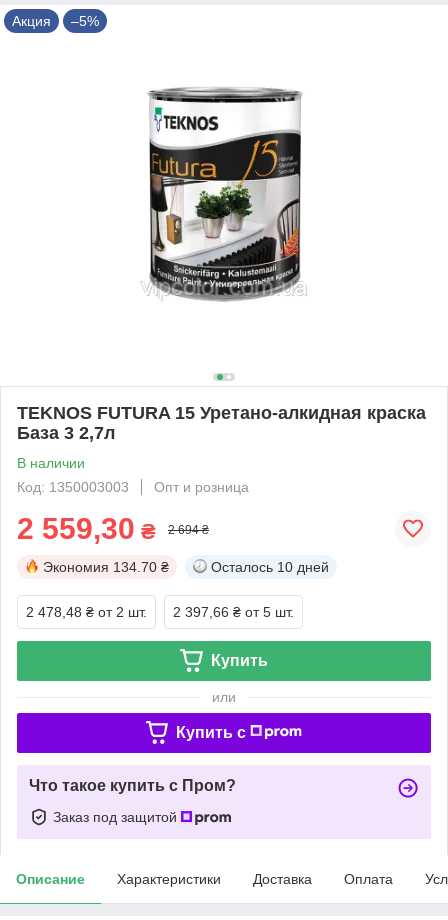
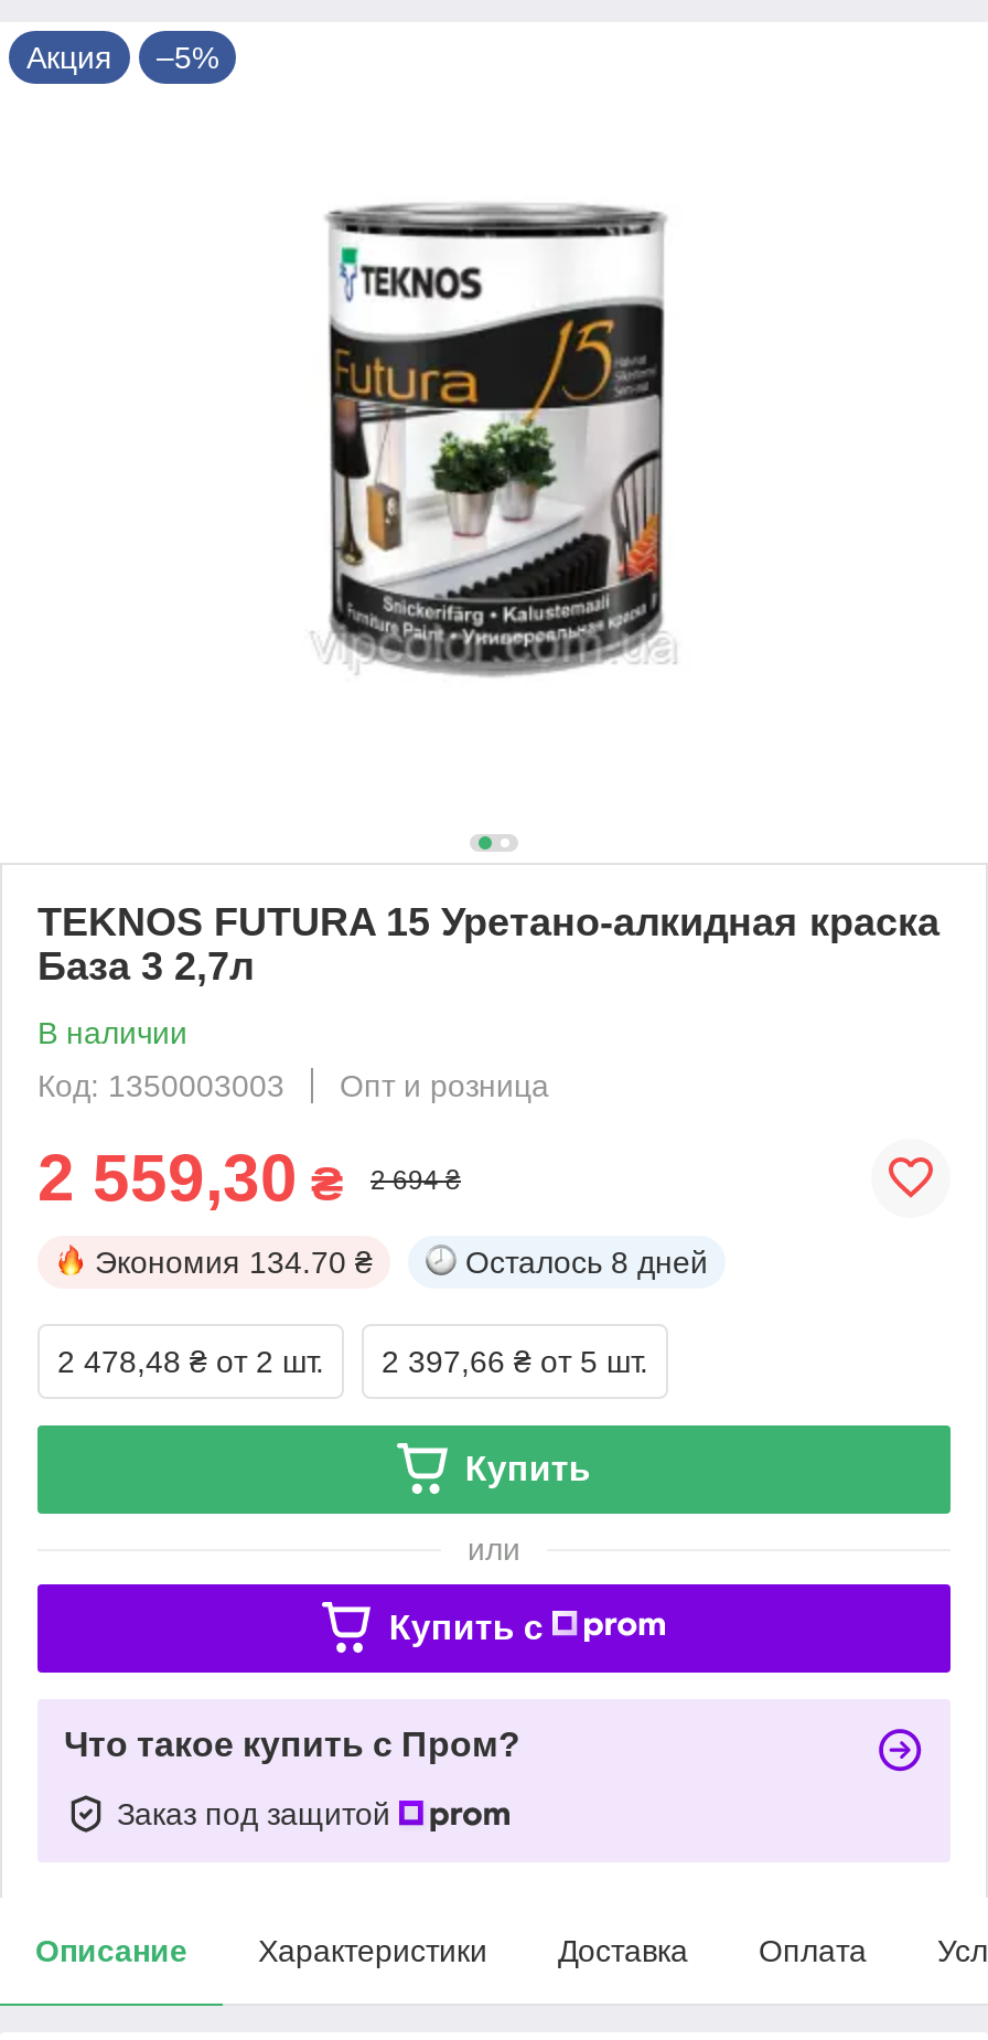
- Осталось 10 дней
+ Осталось 8 дней
